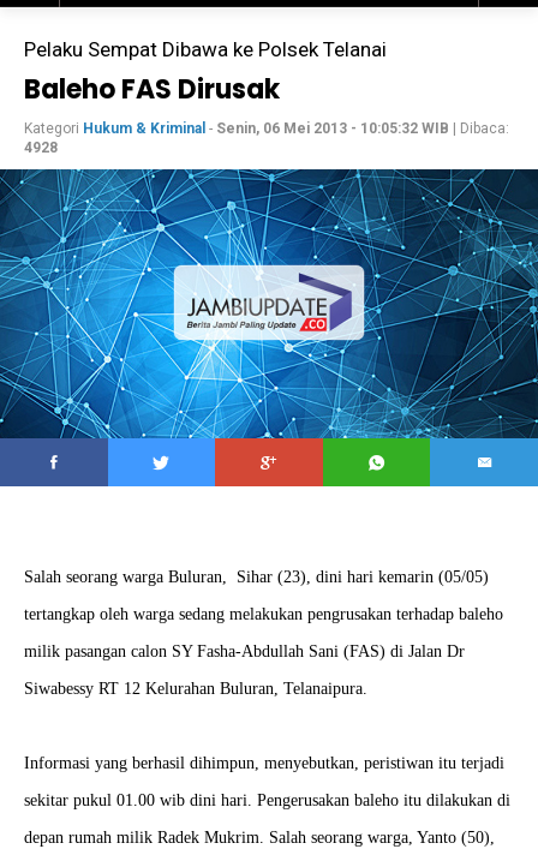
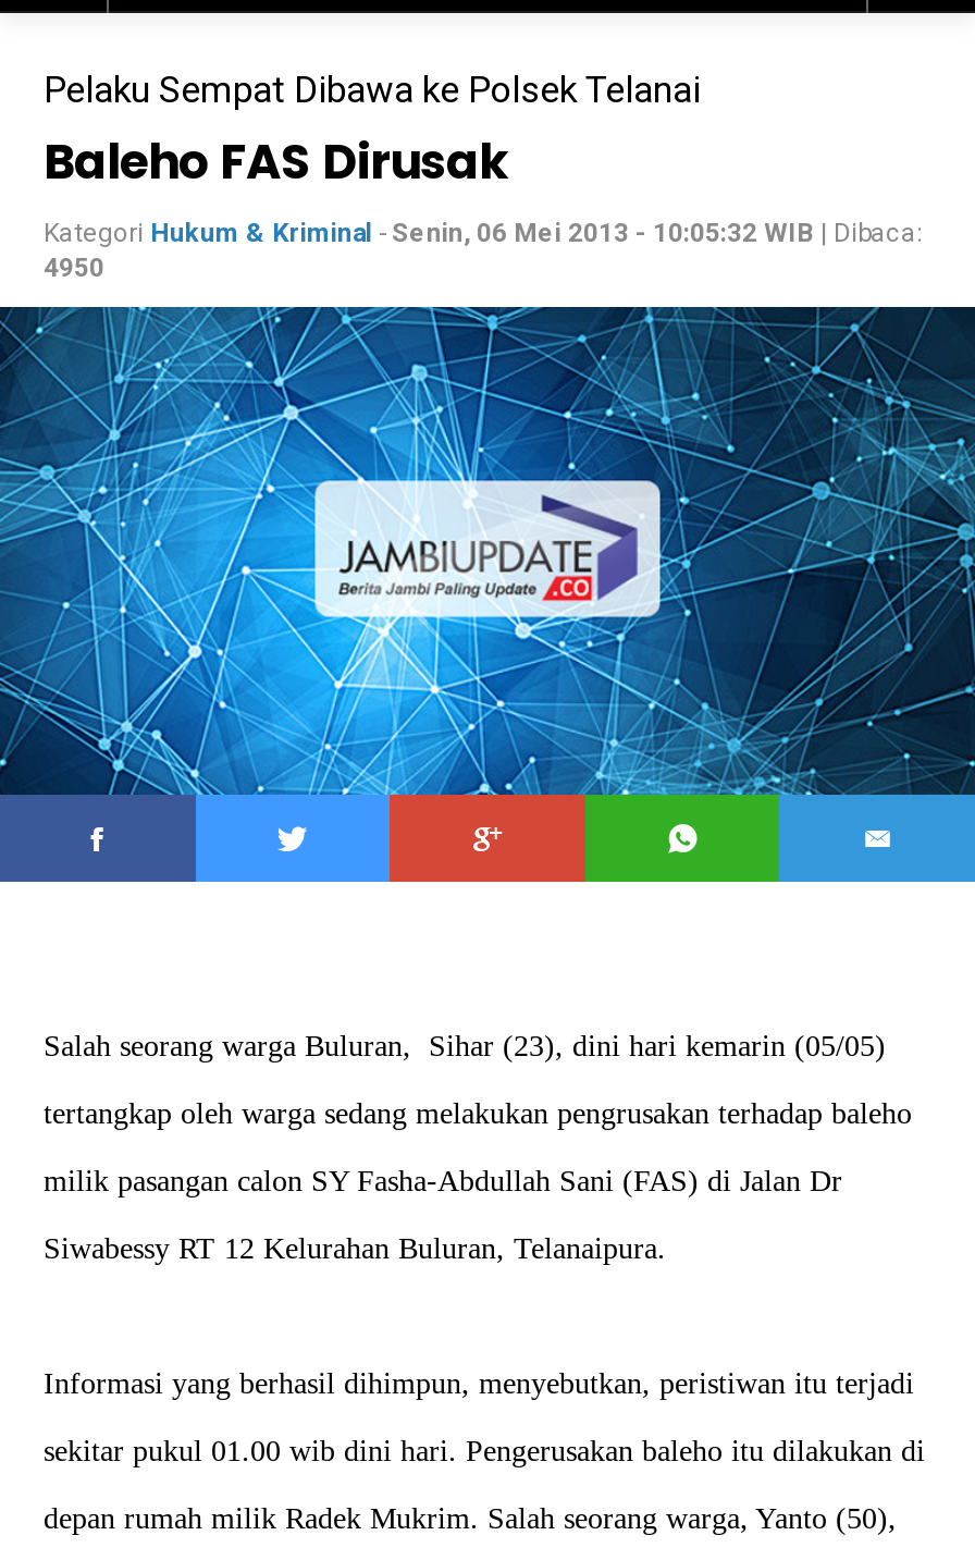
- 4928
+ 4950
